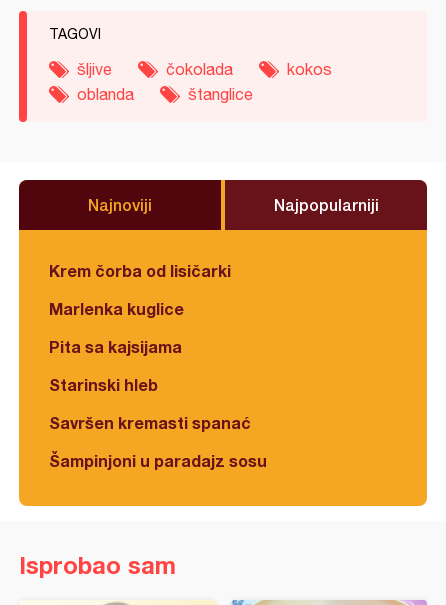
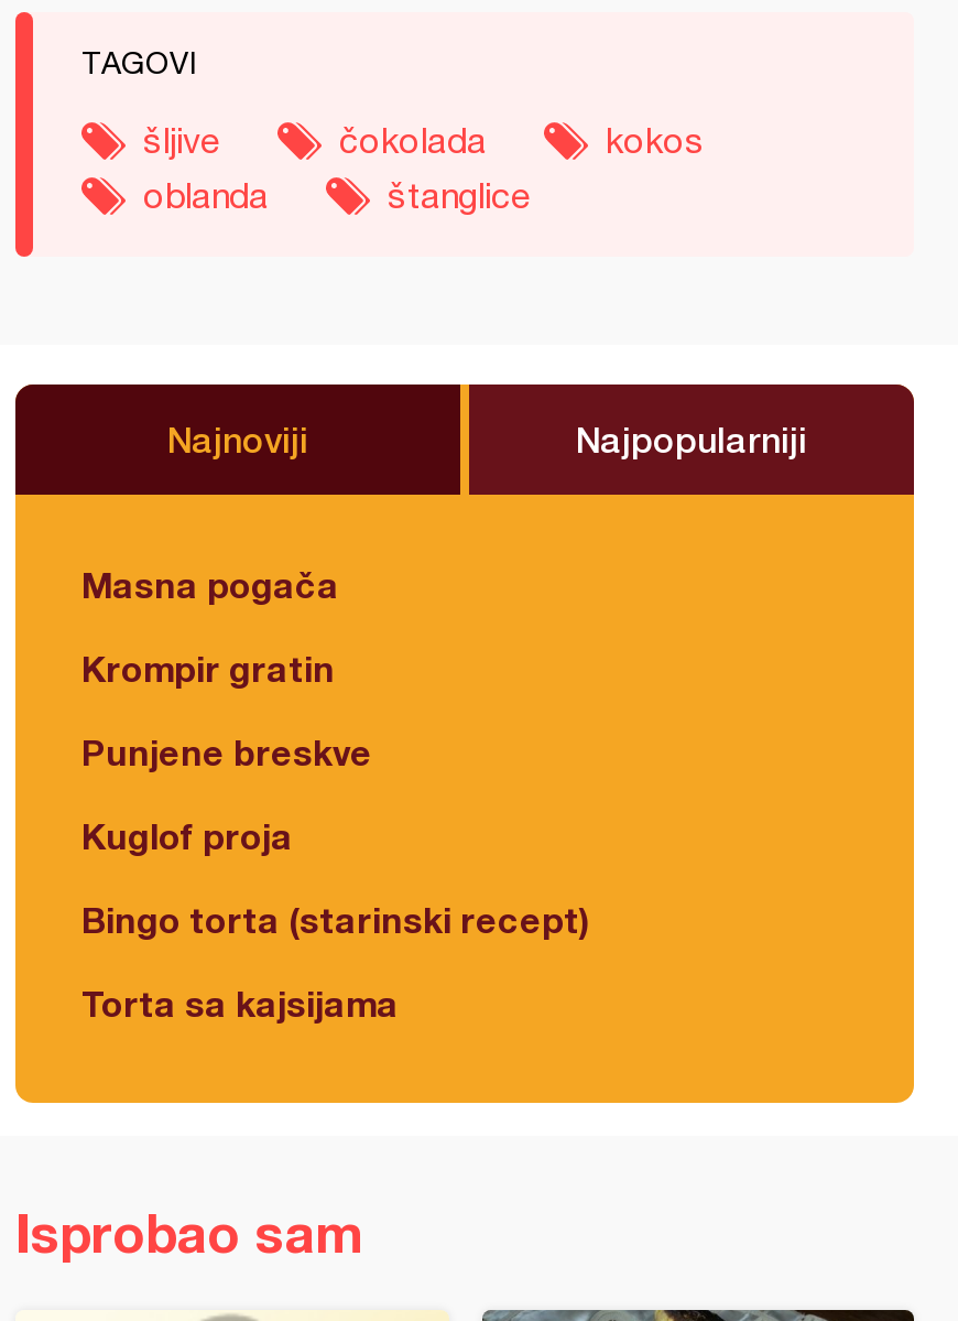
- Krem čorba od lisičarki
+ Masna pogača

- Marlenka kuglice
+ Krompir gratin

- Pita sa kajsijama
+ Punjene breskve

- Starinski hleb
+ Kuglof proja

- Savršen kremasti spanać
+ Bingo torta (starinski recept)

- Šampinjoni u paradajz sosu
+ Torta sa kajsijama
